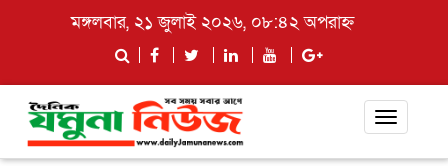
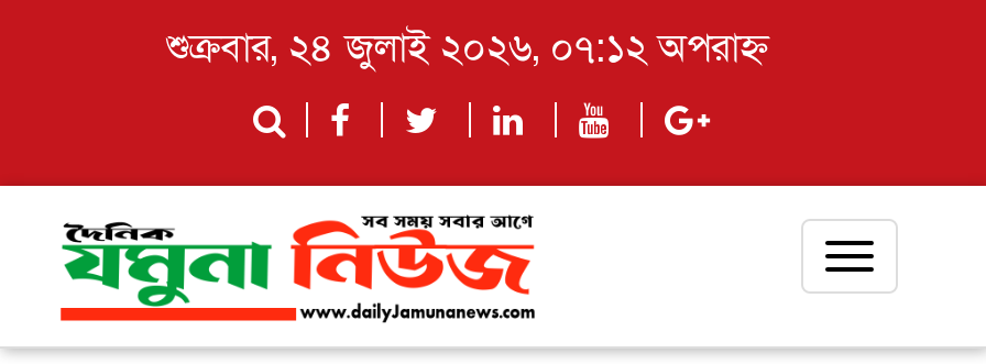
- মঙ্গলবার, ২১ জুলাই ২০২৬, ০৮:৪২ অপরাহ্ন
+ শুক্রবার, ২৪ জুলাই ২০২৬, ০৭:১২ অপরাহ্ন
